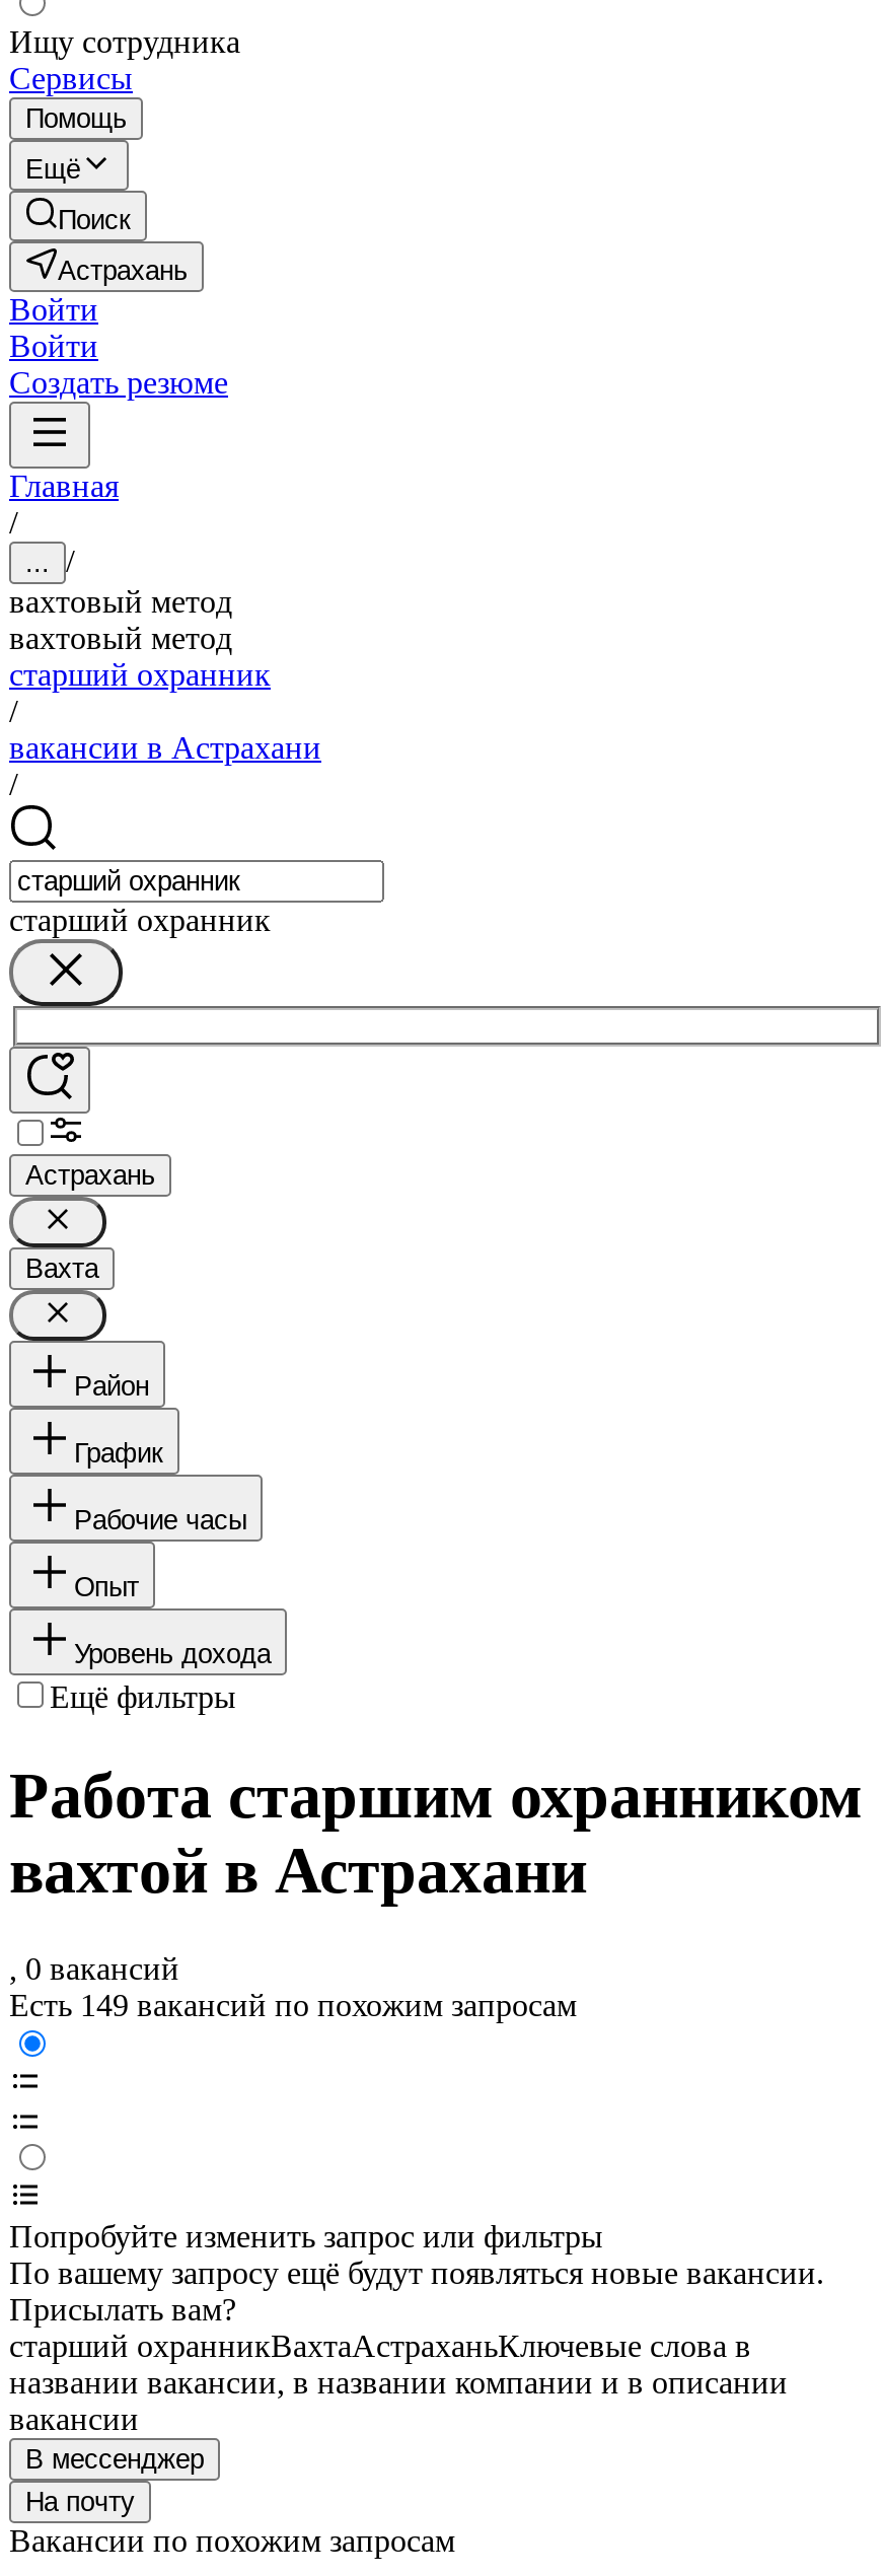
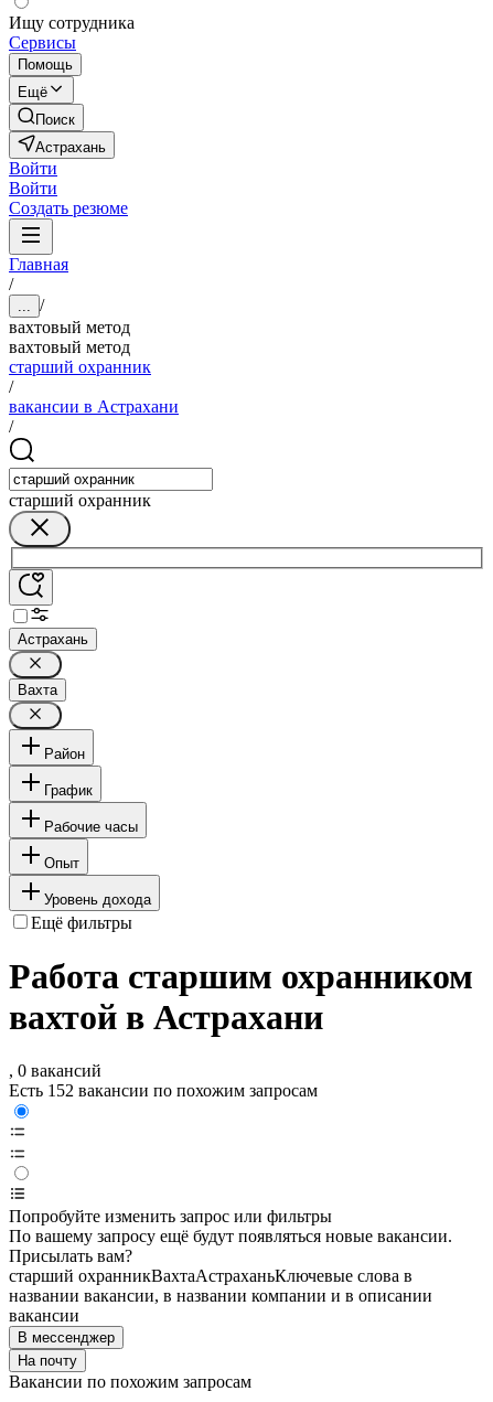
- Есть 149 вакансий по похожим запросам
+ Есть 152 вакансии по похожим запросам
